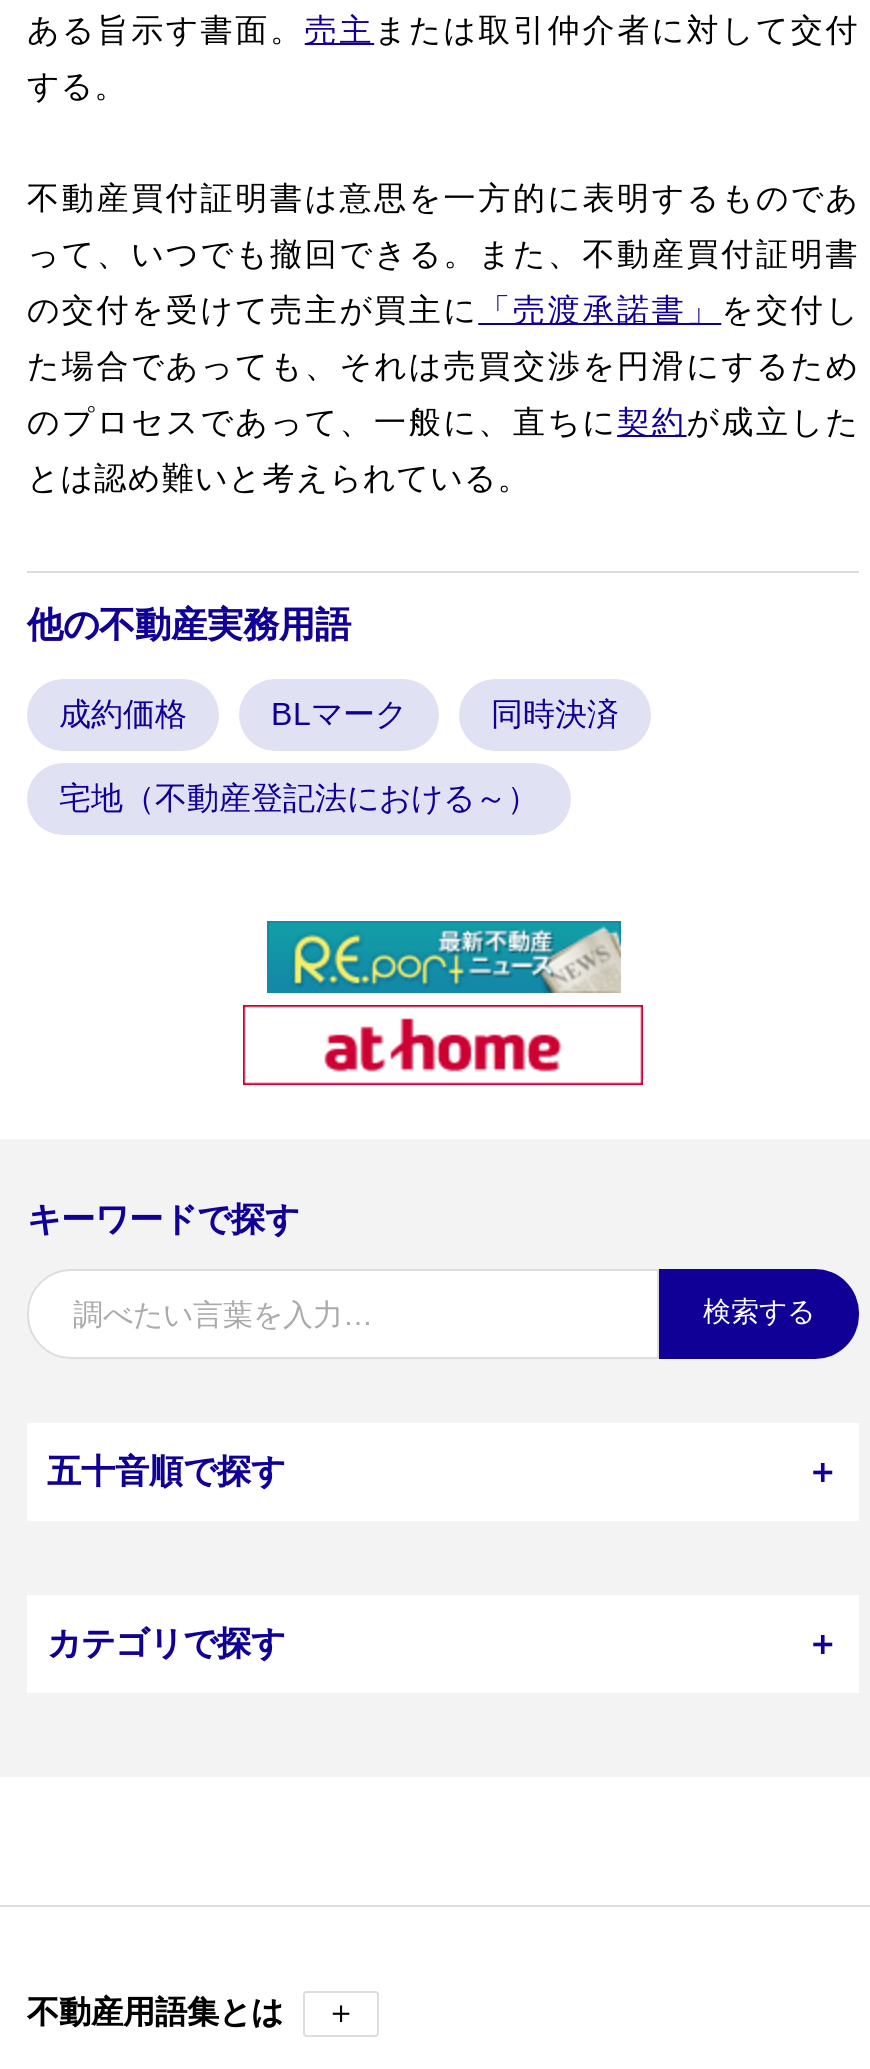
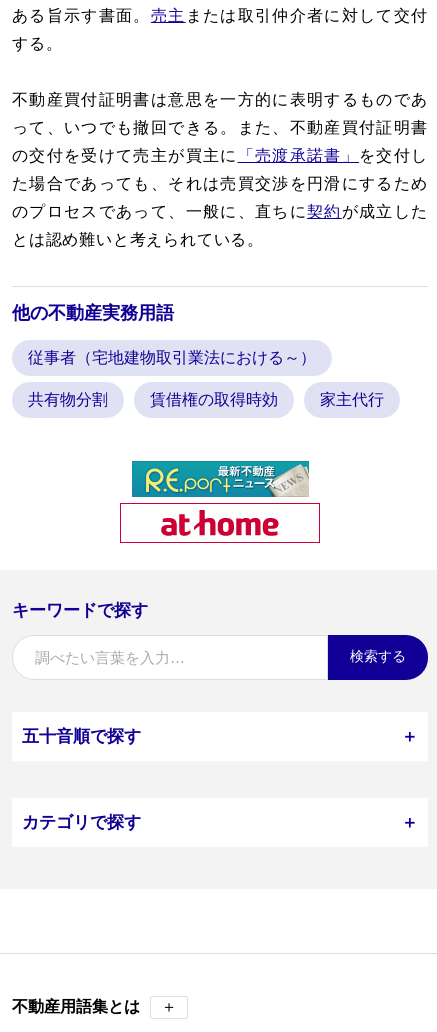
- 成約価格
- BLマーク
- 同時決済
+ 従事者（宅地建物取引業法における～）

- 宅地（不動産登記法における～）
+ 共有物分割
+ 賃借権の取得時効
+ 家主代行
